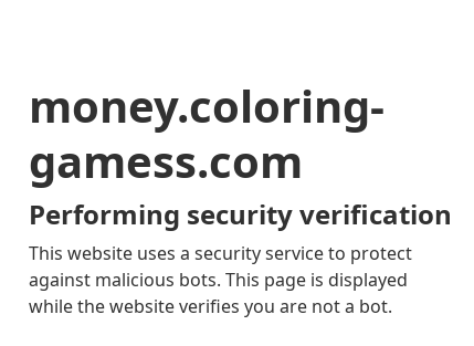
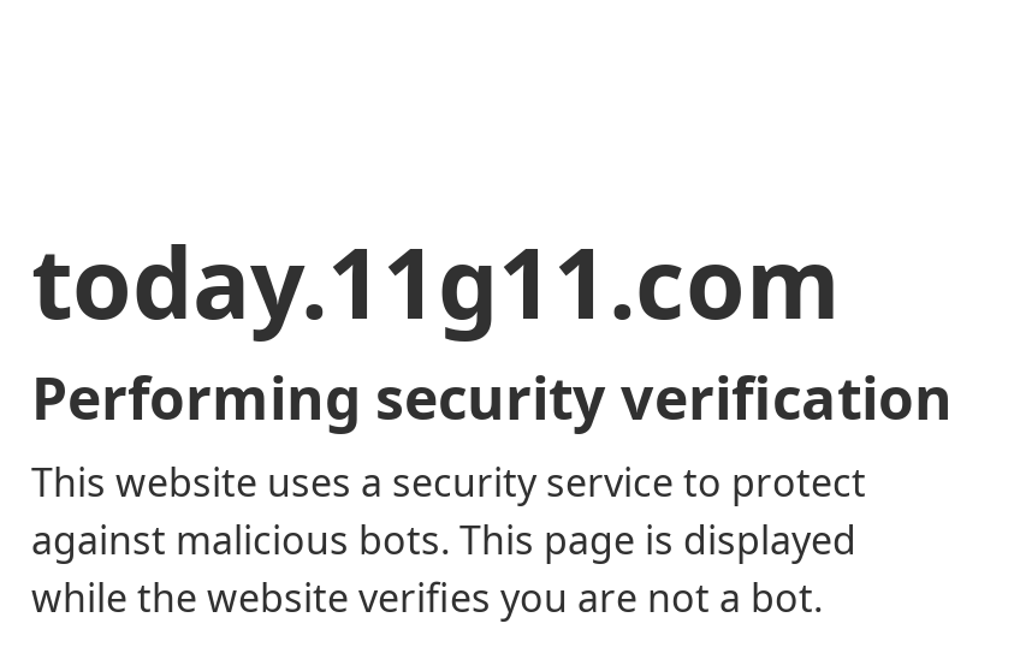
- money.coloring-
- gamess.com
+ today.11g11.com
